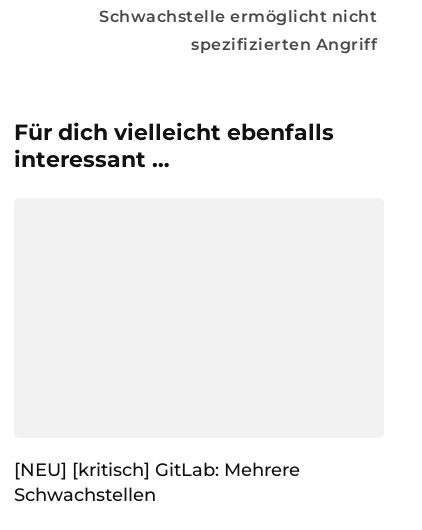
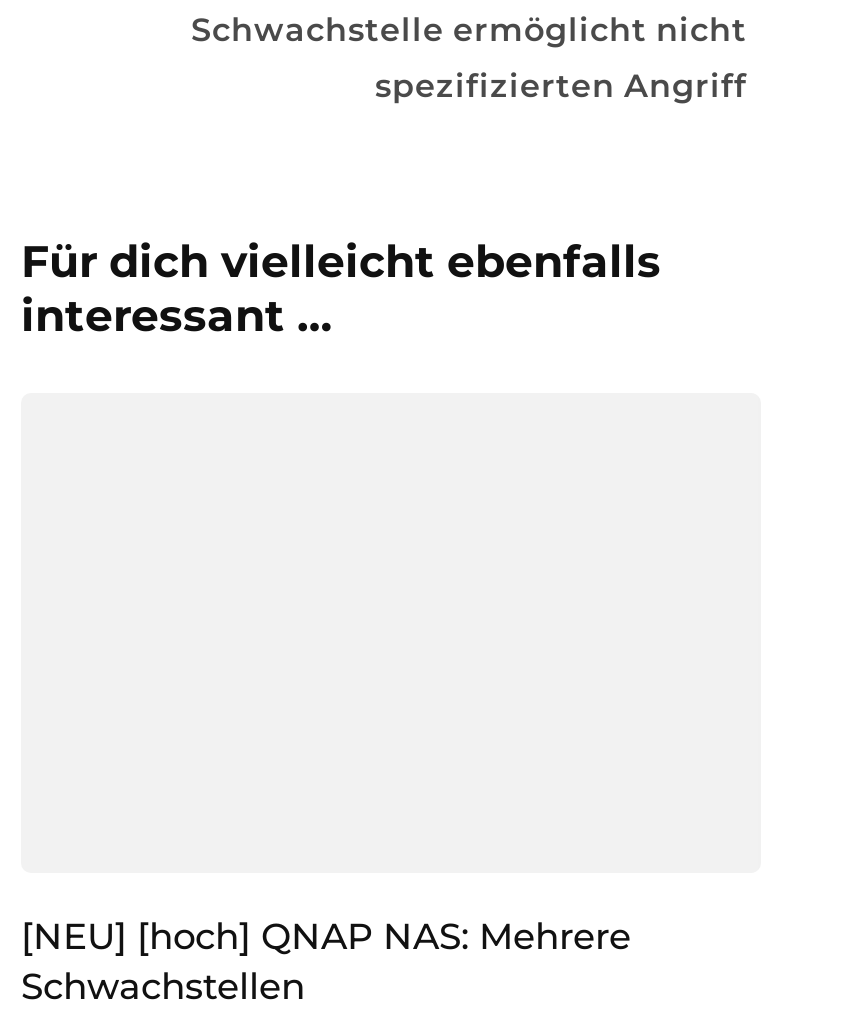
- [NEU] [kritisch] GitLab: Mehrere
+ [NEU] [hoch] QNAP NAS: Mehrere
